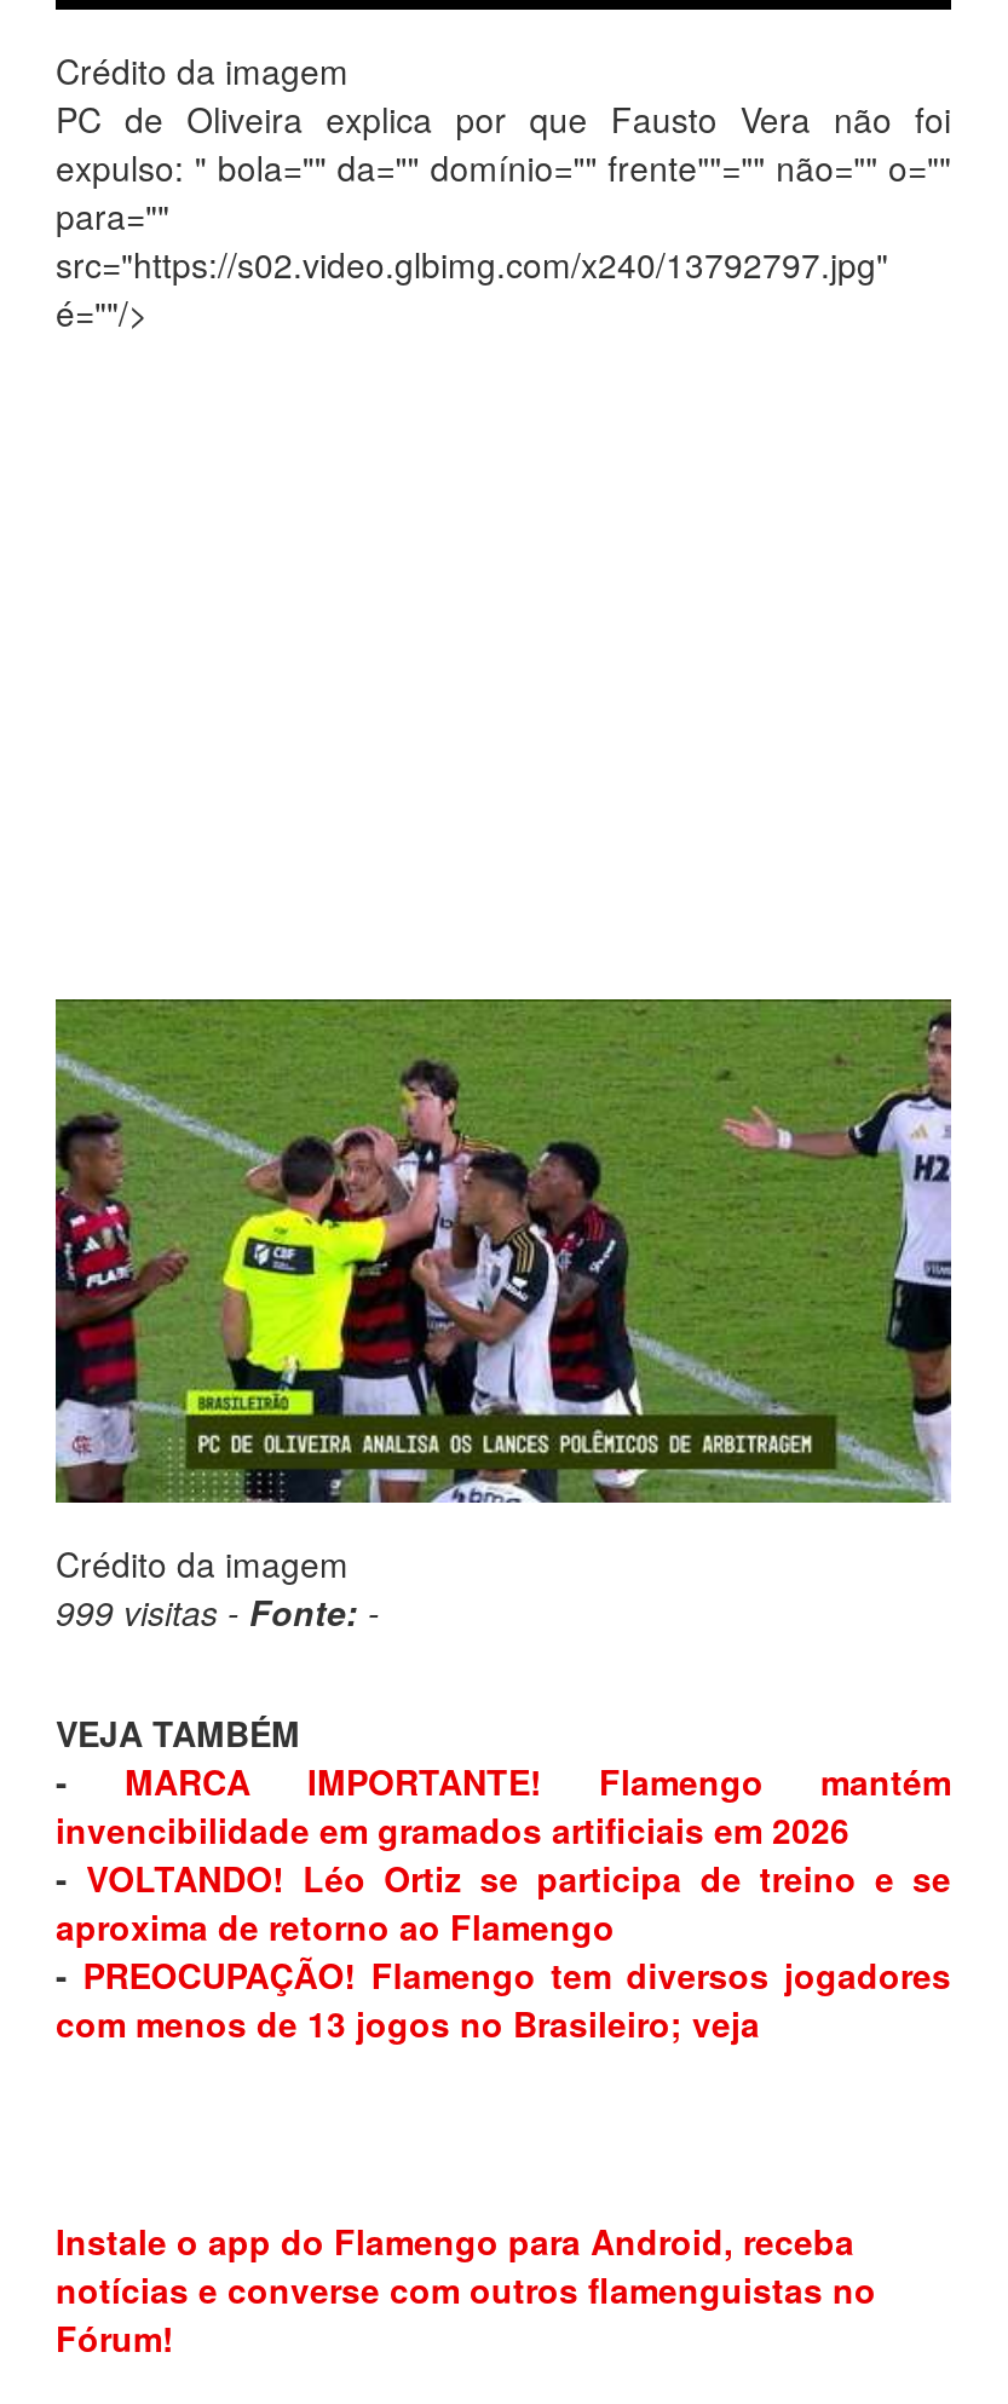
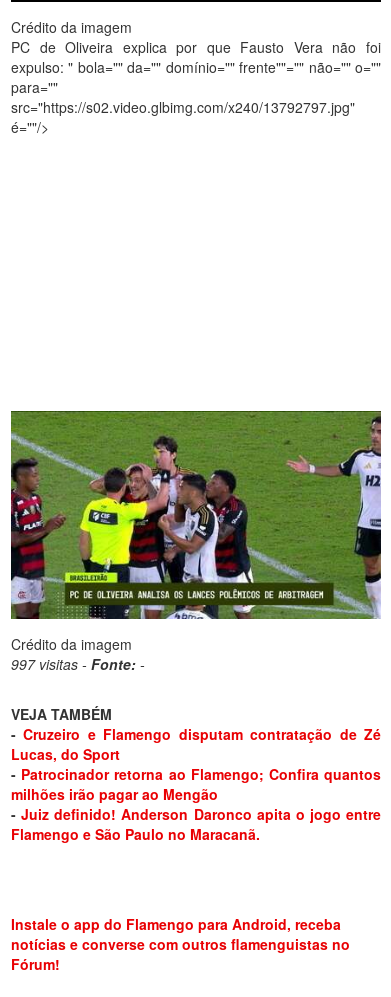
- 999 visitas - Fonte: -
+ 997 visitas - Fonte: -

- - MARCA IMPORTANTE! Flamengo mantém
- invencibilidade em gramados artificiais em 2026
- - VOLTANDO! Léo Ortiz se participa de treino e se
- aproxima de retorno ao Flamengo
- - PREOCUPAÇÃO! Flamengo tem diversos jogadores
- com menos de 13 jogos no Brasileiro; veja
+ - Cruzeiro e Flamengo disputam contratação de Zé
+ Lucas, do Sport
+ - Patrocinador retorna ao Flamengo; Confira quantos
+ milhões irão pagar ao Mengão
+ - Juiz definido! Anderson Daronco apita o jogo entre
+ Flamengo e São Paulo no Maracanã.
